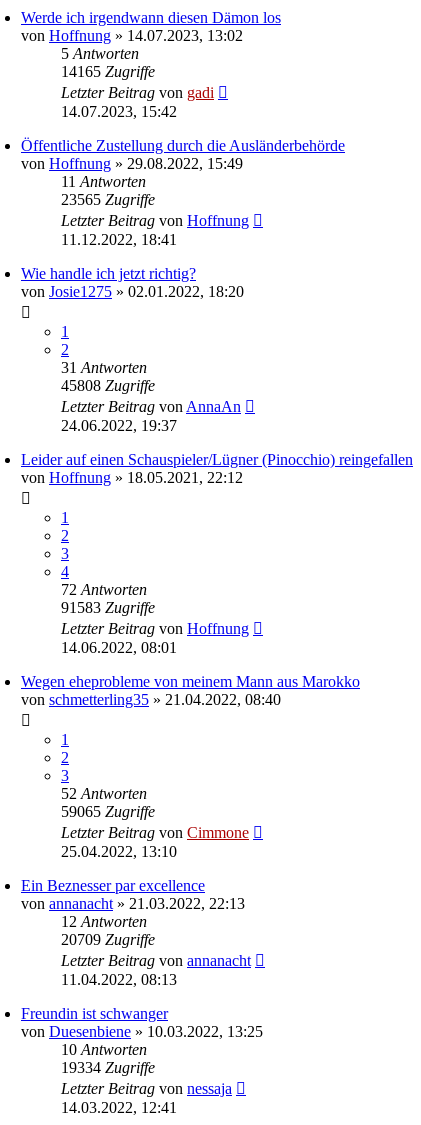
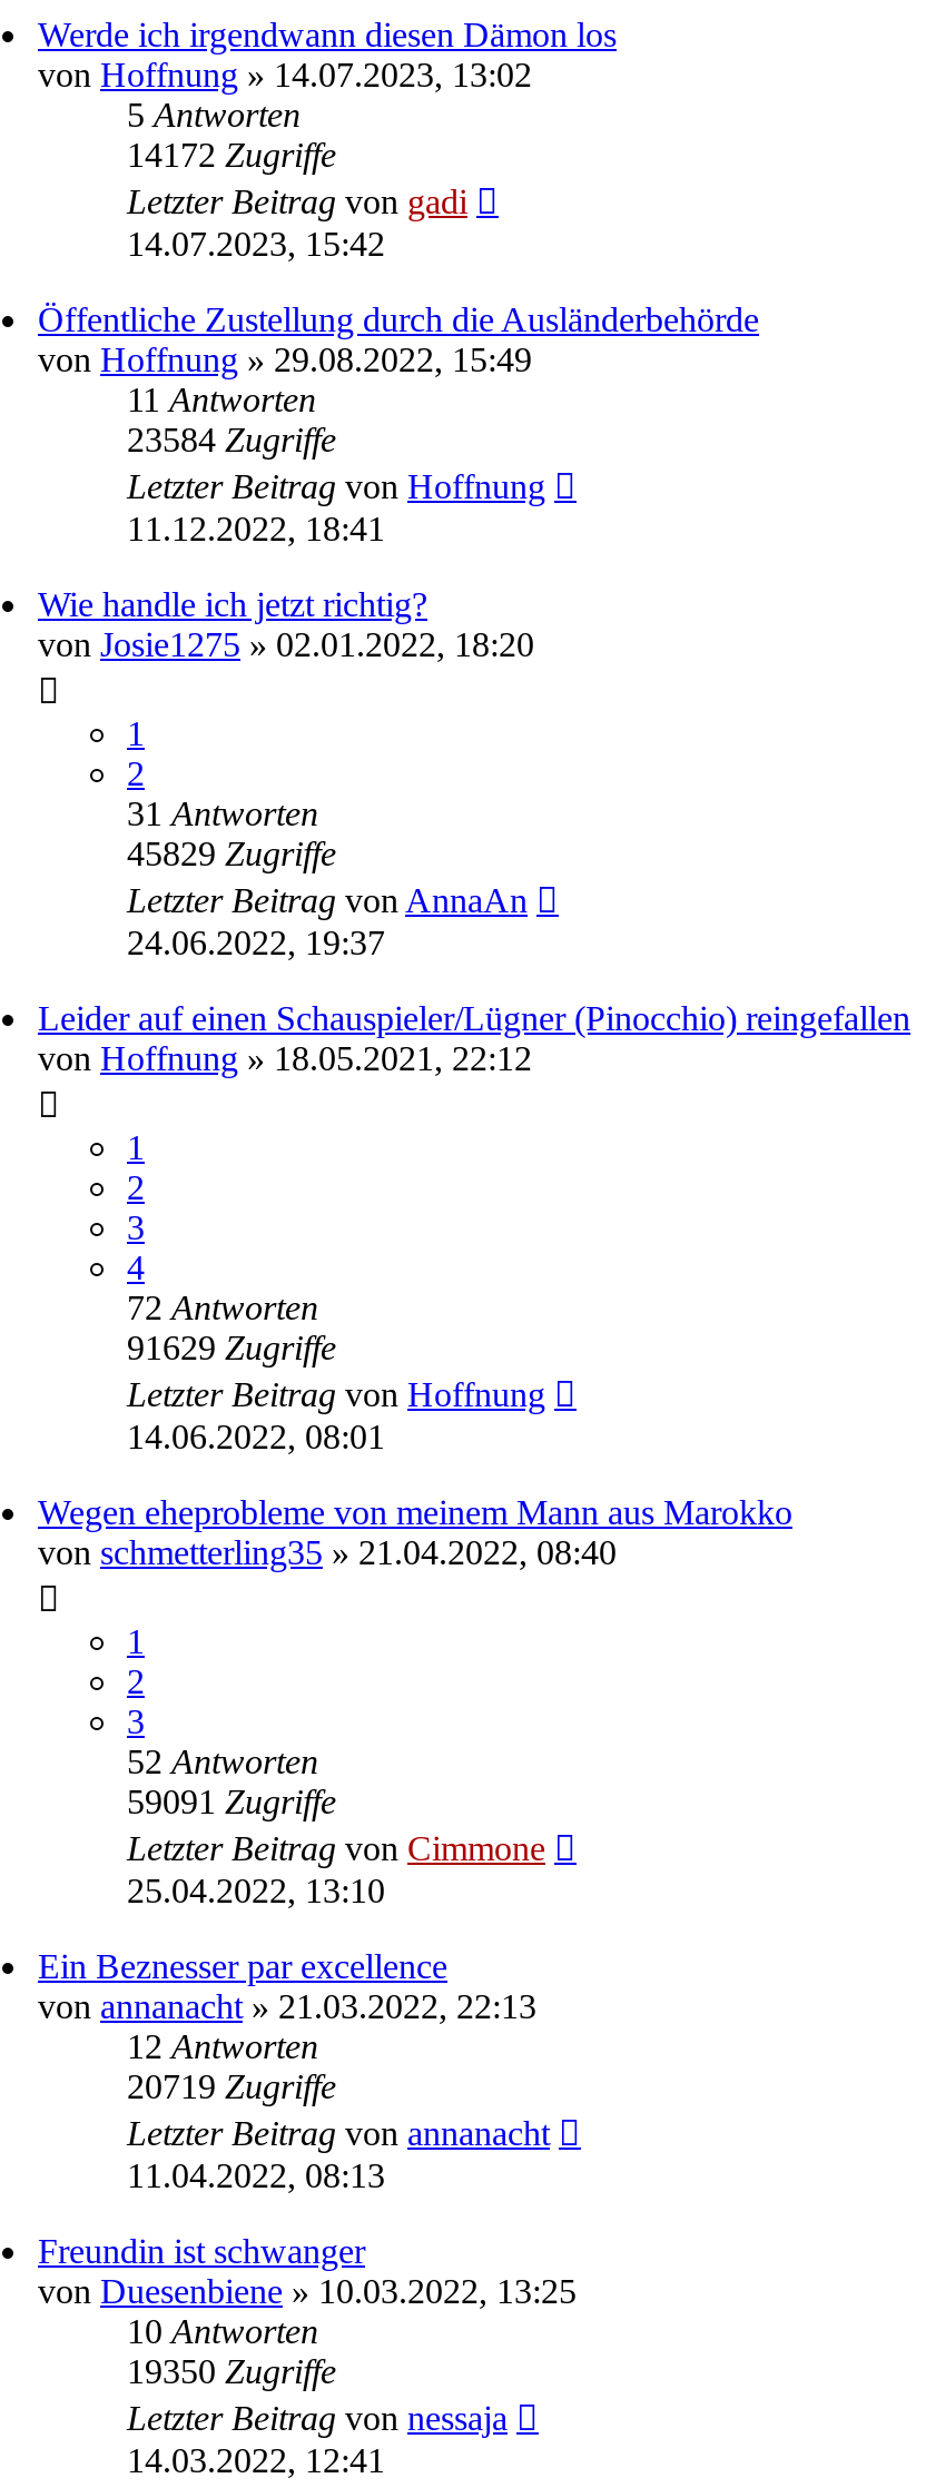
- 14165 Zugriffe
+ 14172 Zugriffe

- 23565 Zugriffe
+ 23584 Zugriffe

- 45808 Zugriffe
+ 45829 Zugriffe

- 91583 Zugriffe
+ 91629 Zugriffe

- 59065 Zugriffe
+ 59091 Zugriffe

- 20709 Zugriffe
+ 20719 Zugriffe

- 19334 Zugriffe
+ 19350 Zugriffe
